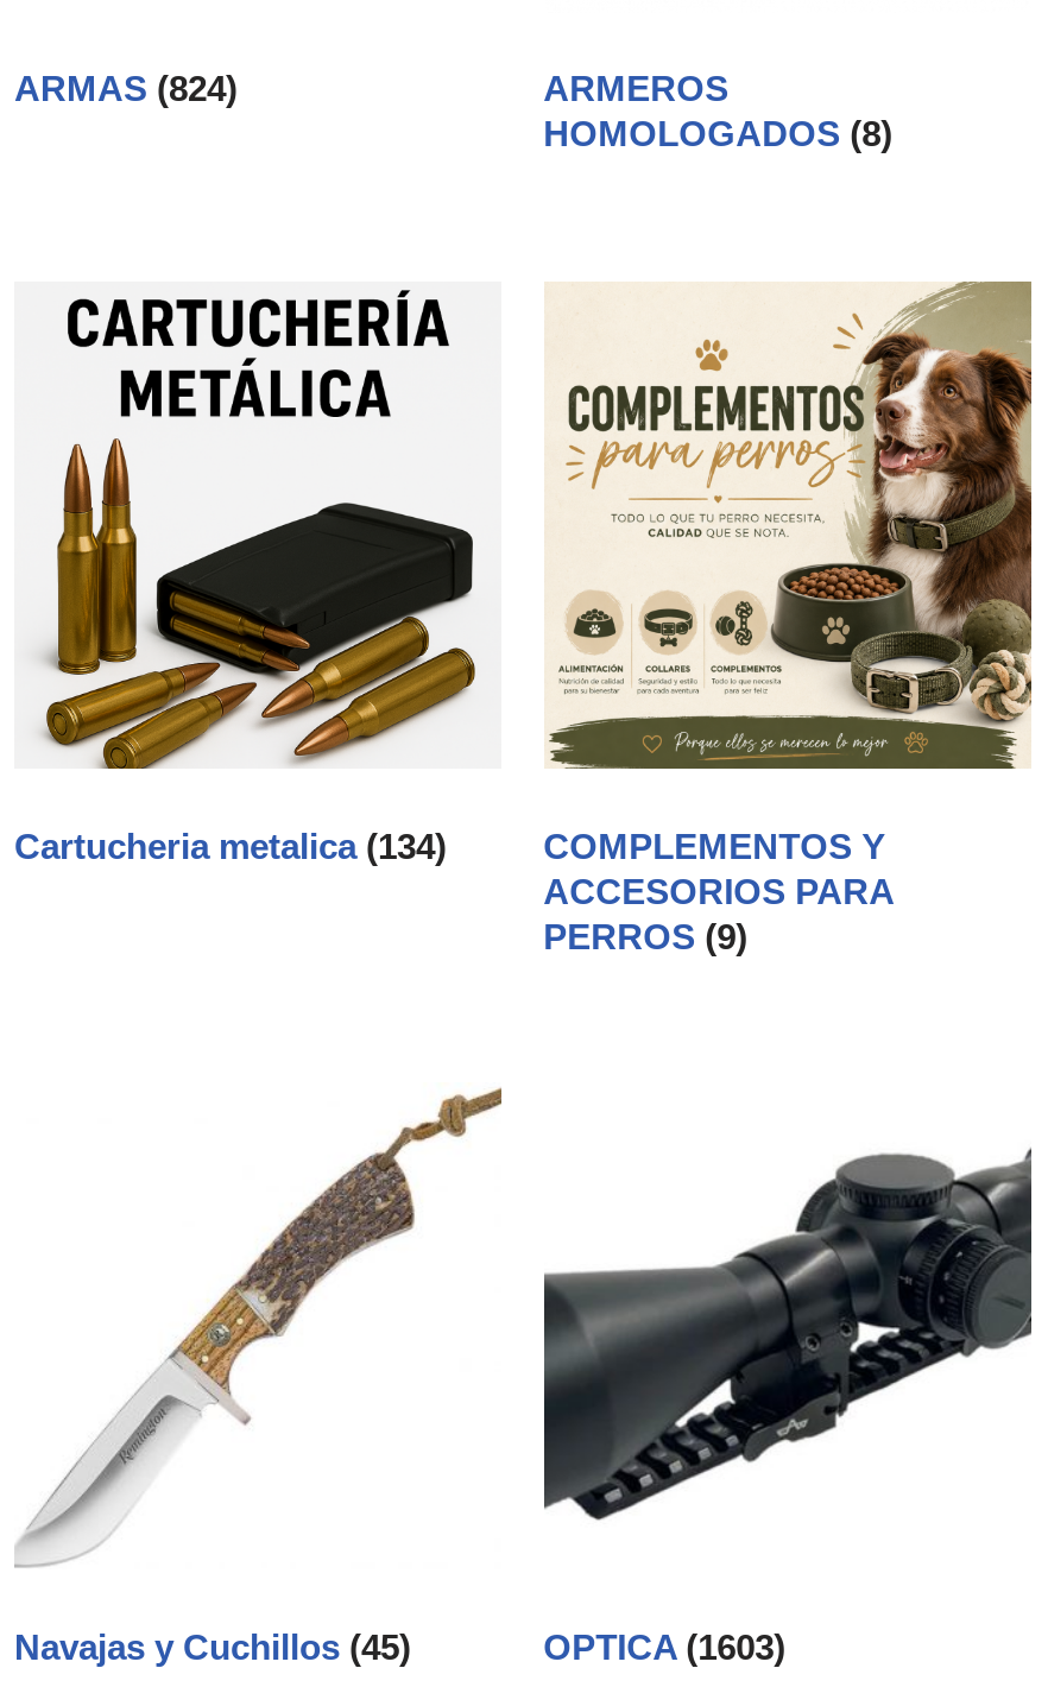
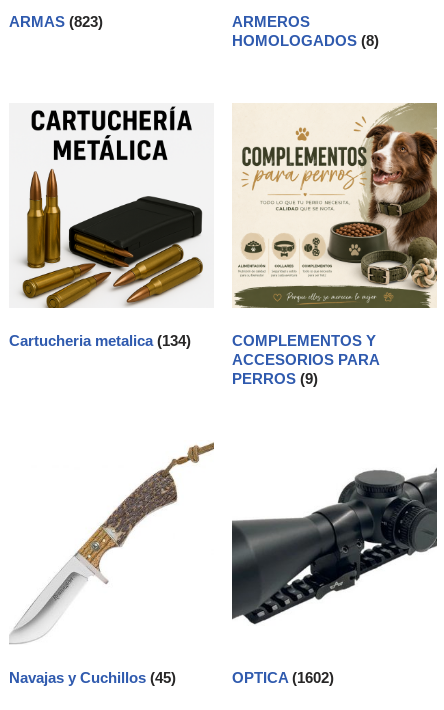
- ARMAS (824)
+ ARMAS (823)

- OPTICA (1603)
+ OPTICA (1602)
